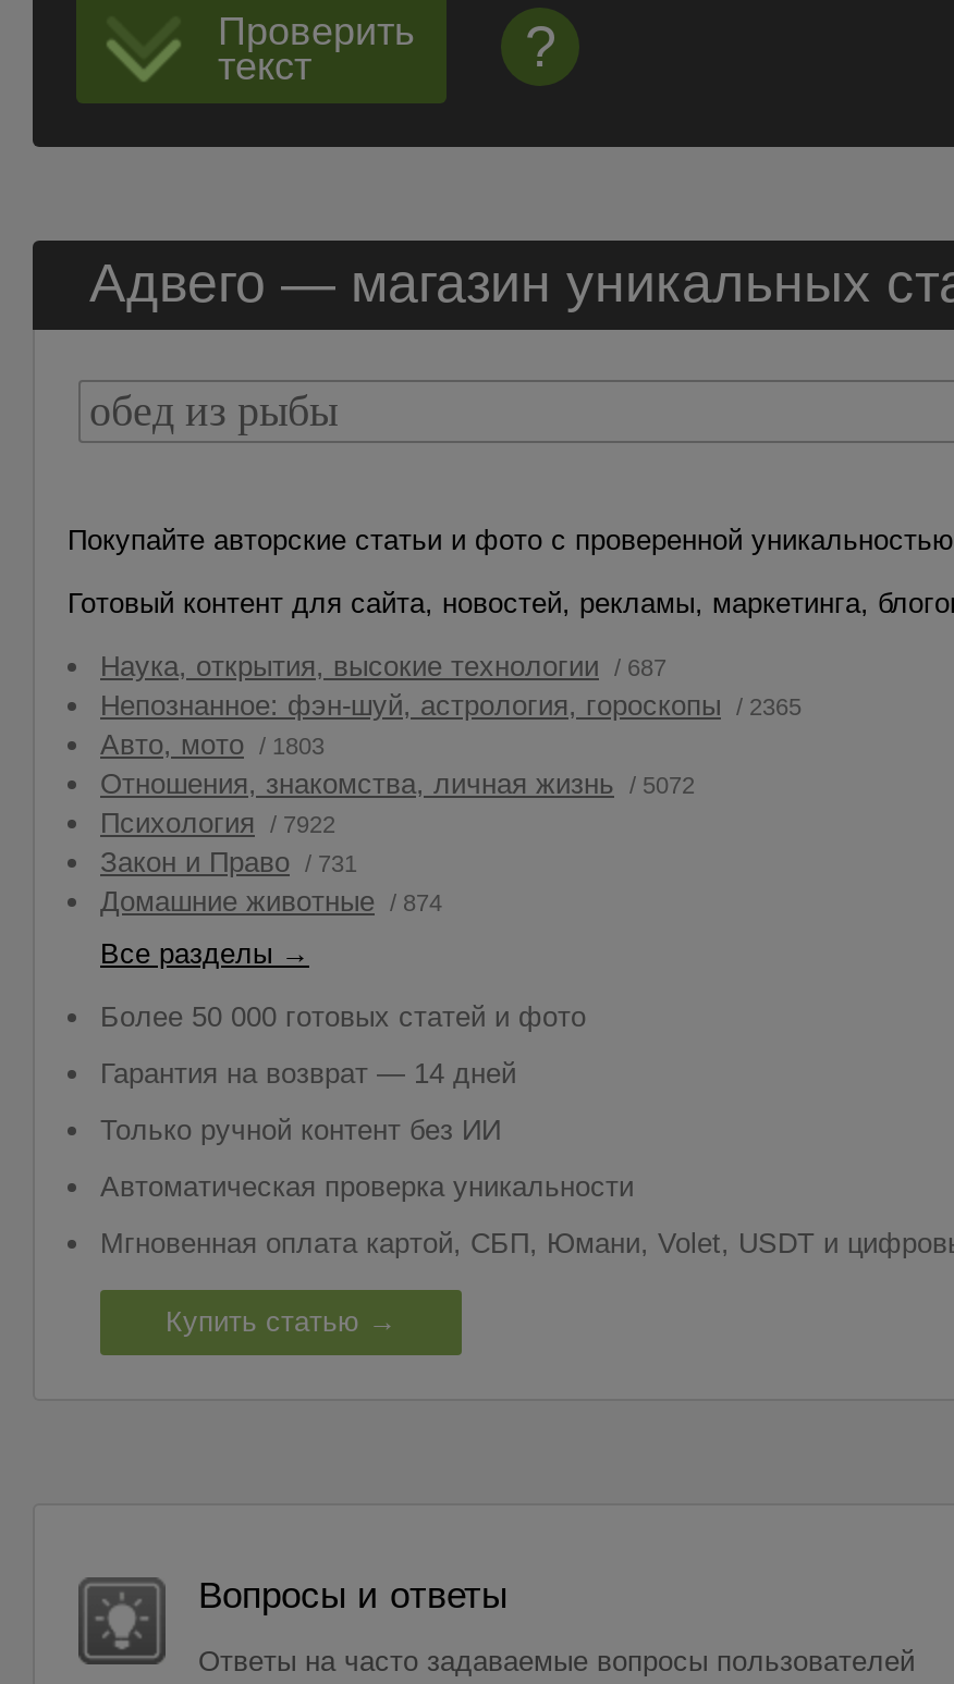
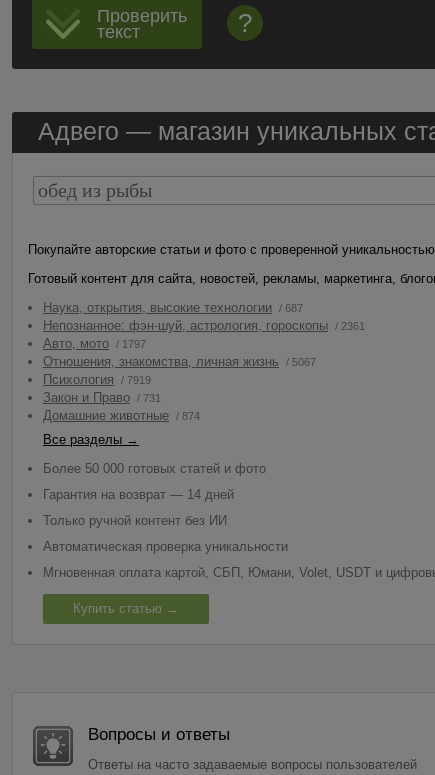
- Непознанное: фэн-шуй, астрология, гороскопы / 2365
+ Непознанное: фэн-шуй, астрология, гороскопы / 2361

- Авто, мото / 1803
+ Авто, мото / 1797

- Отношения, знакомства, личная жизнь / 5072
+ Отношения, знакомства, личная жизнь / 5067

- Психология / 7922
+ Психология / 7919
